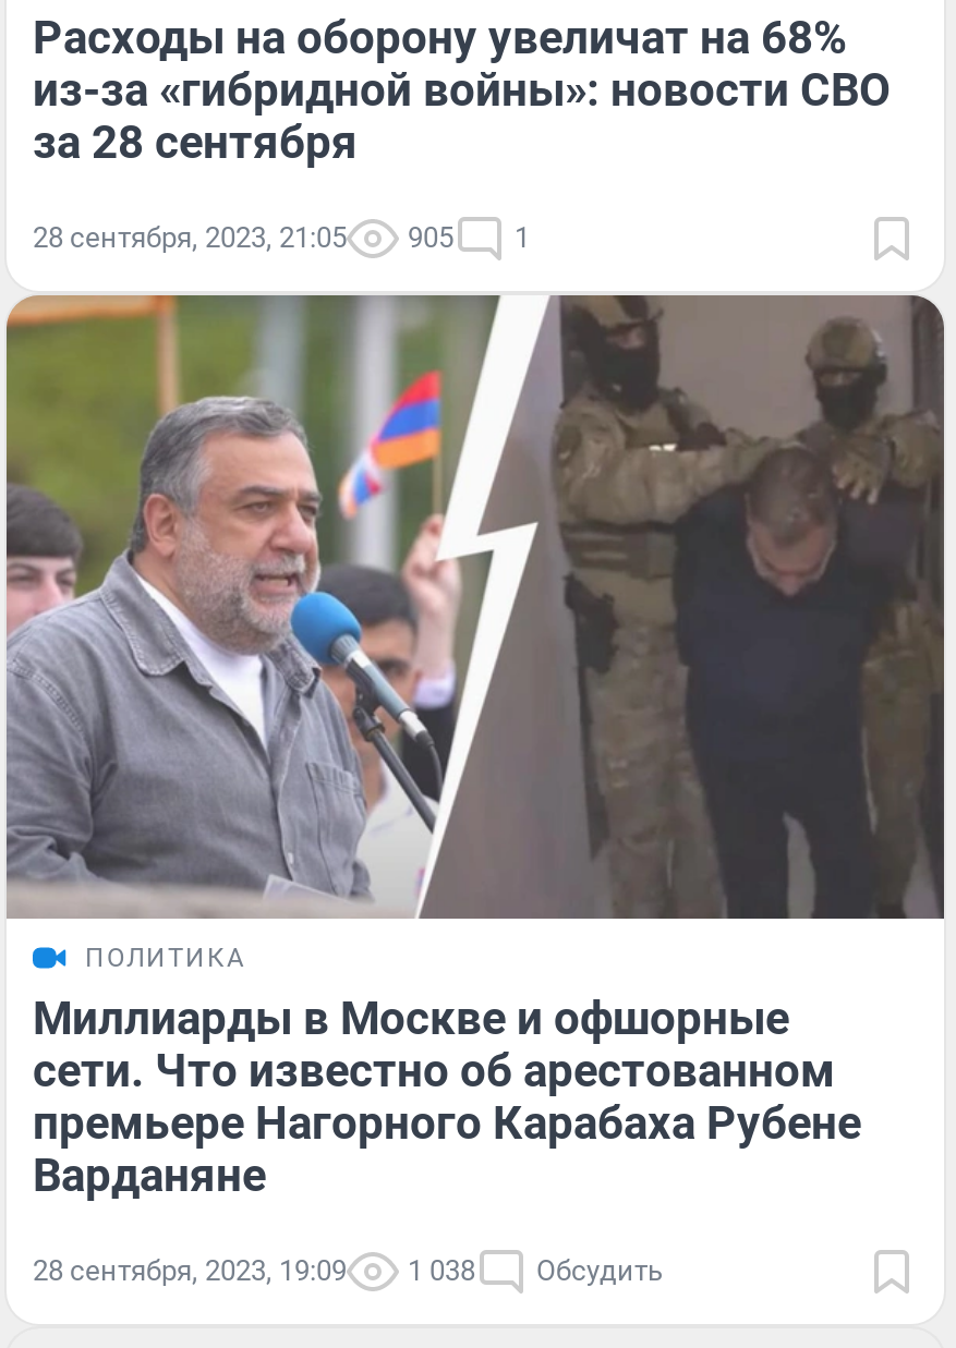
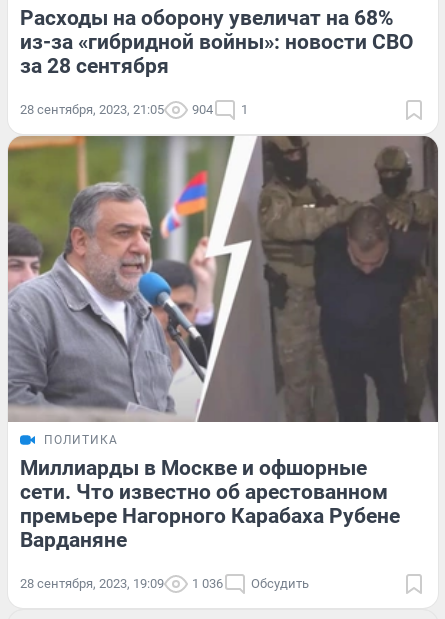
- 28 сентября, 2023, 21:05 905 1
+ 28 сентября, 2023, 21:05 904 1

- 28 сентября, 2023, 19:09 1 038 Обсудить
+ 28 сентября, 2023, 19:09 1 036 Обсудить
